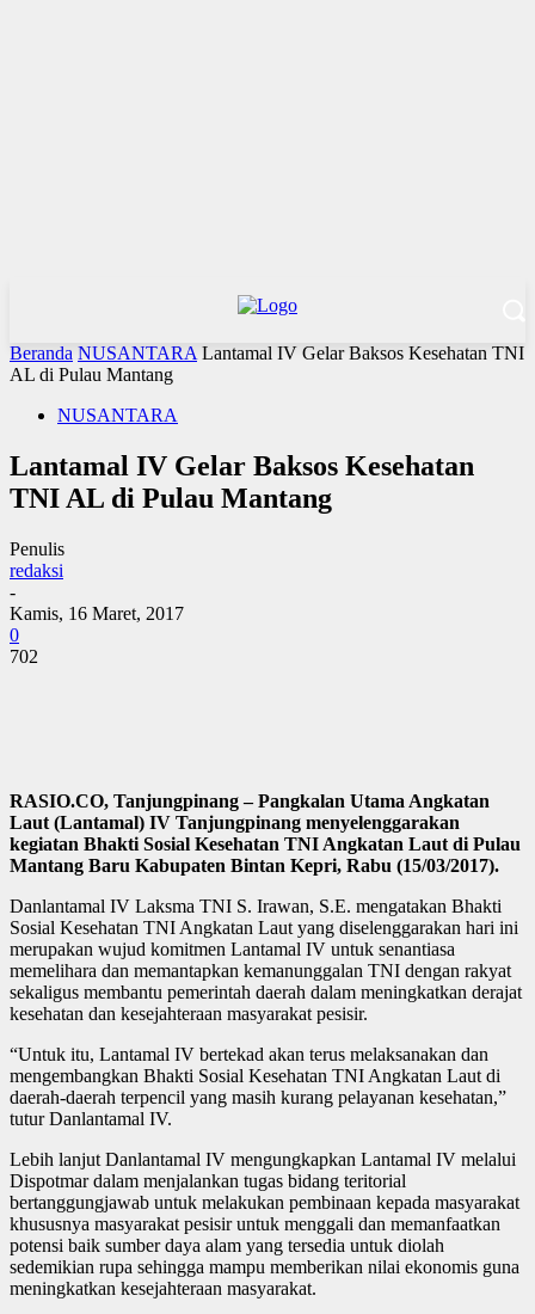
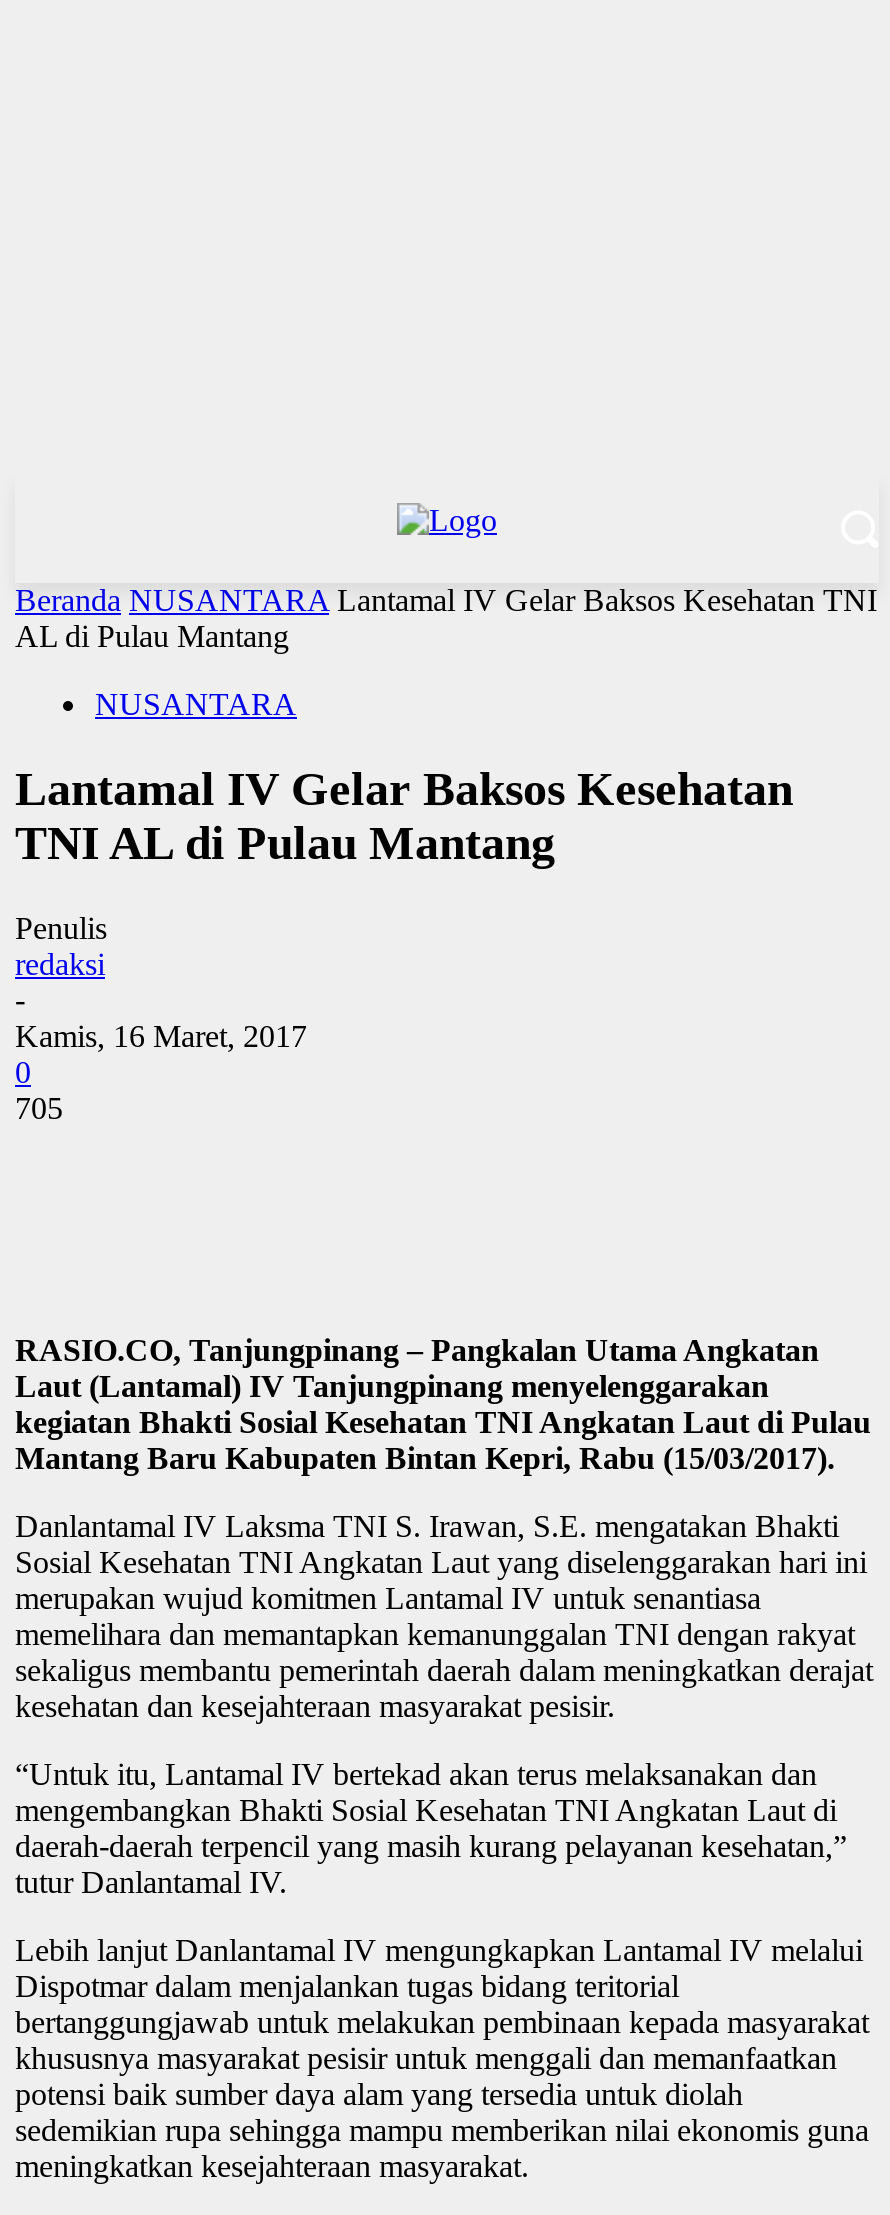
- 702
+ 705
